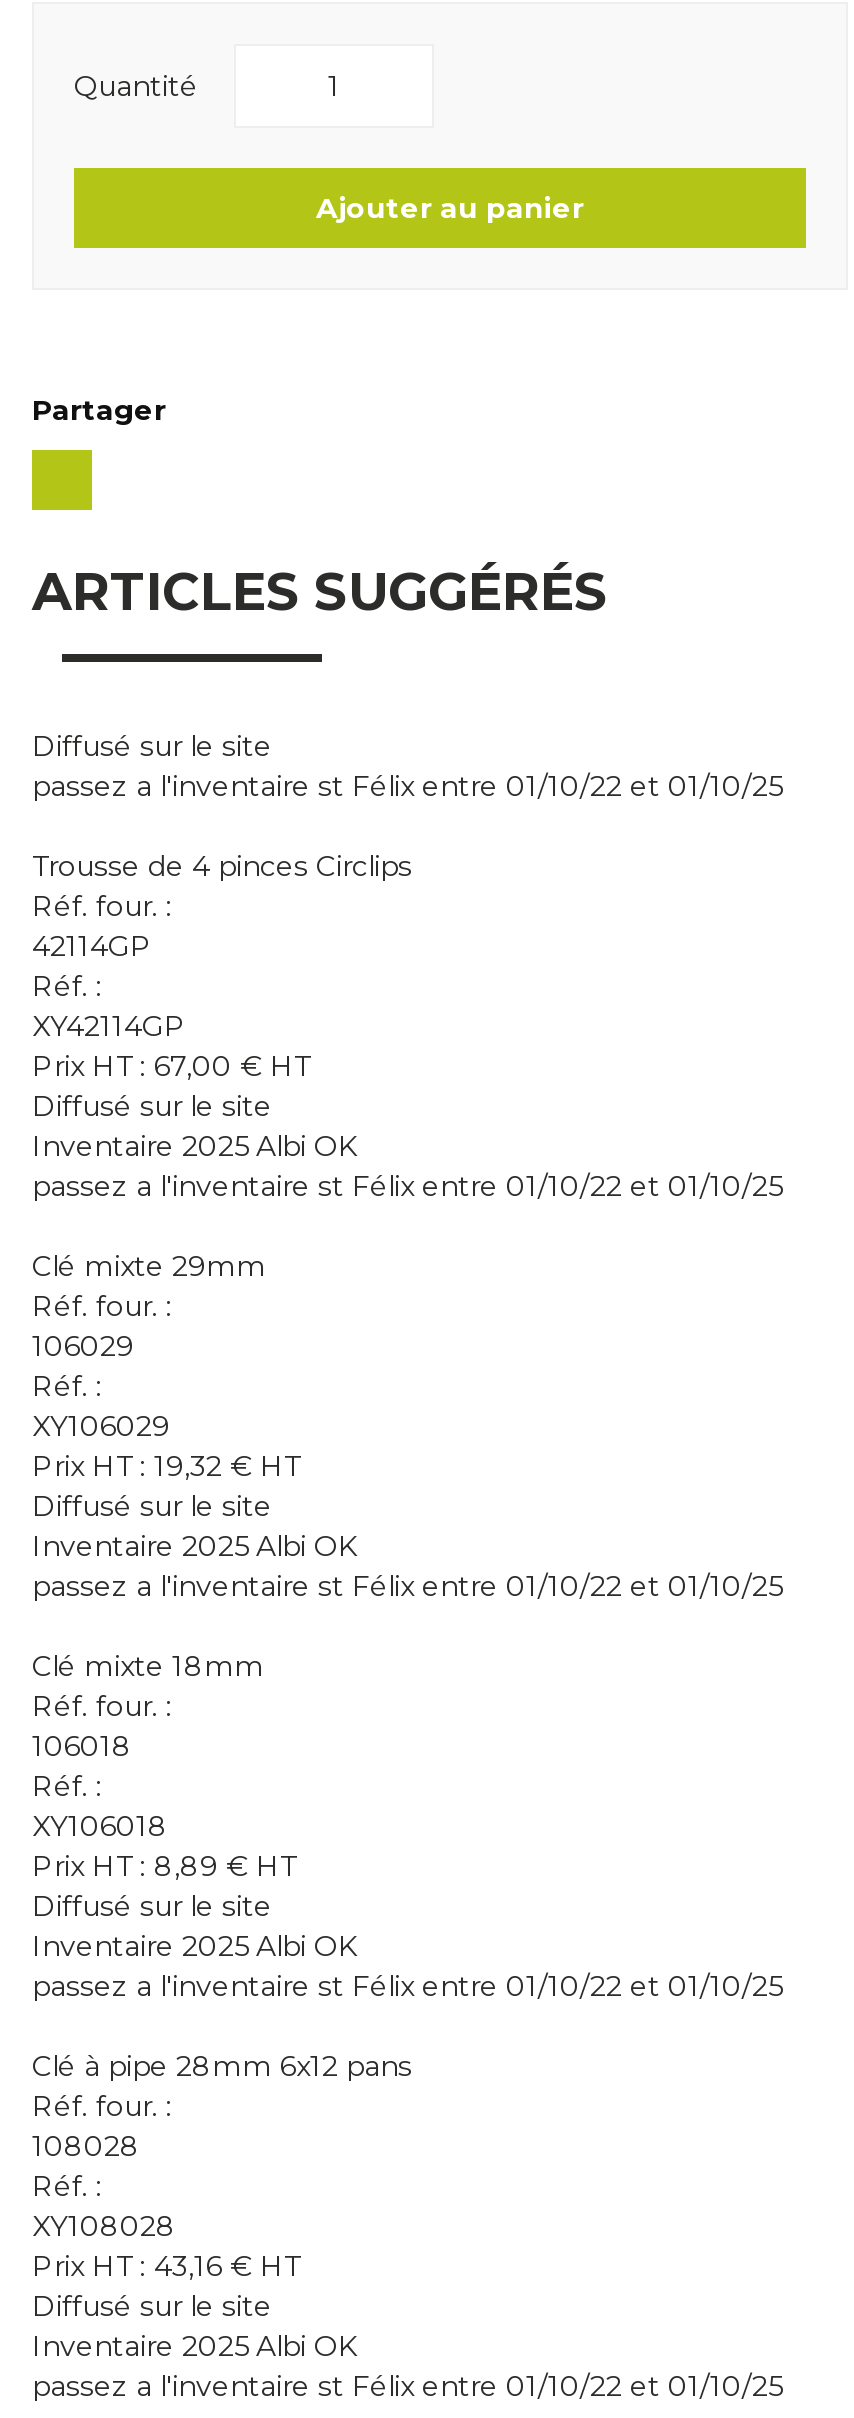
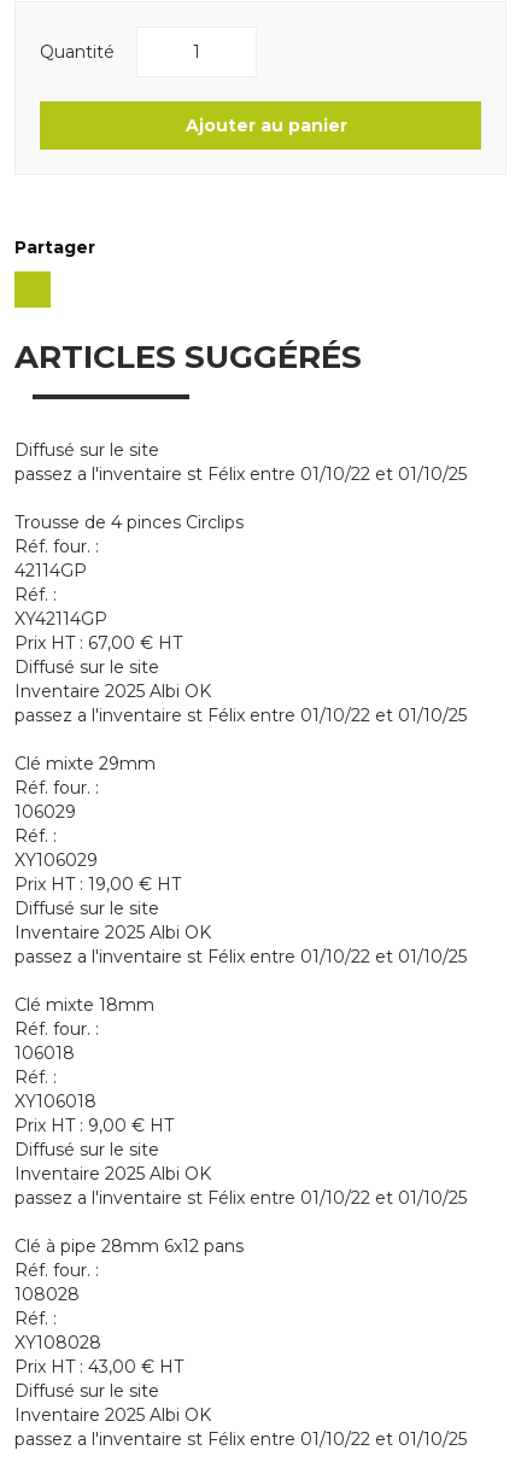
- Prix HT : 19,32 € HT
+ Prix HT : 19,00 € HT

- Prix HT : 8,89 € HT
+ Prix HT : 9,00 € HT

- Prix HT : 43,16 € HT
+ Prix HT : 43,00 € HT
